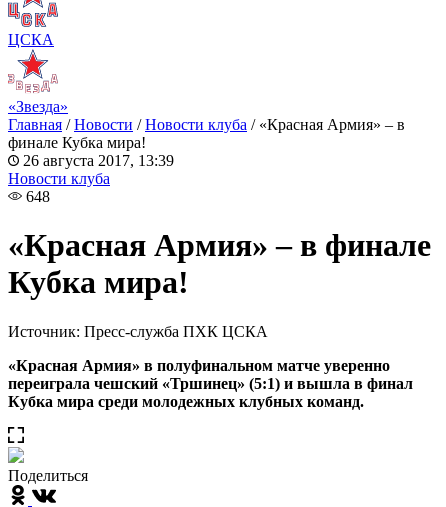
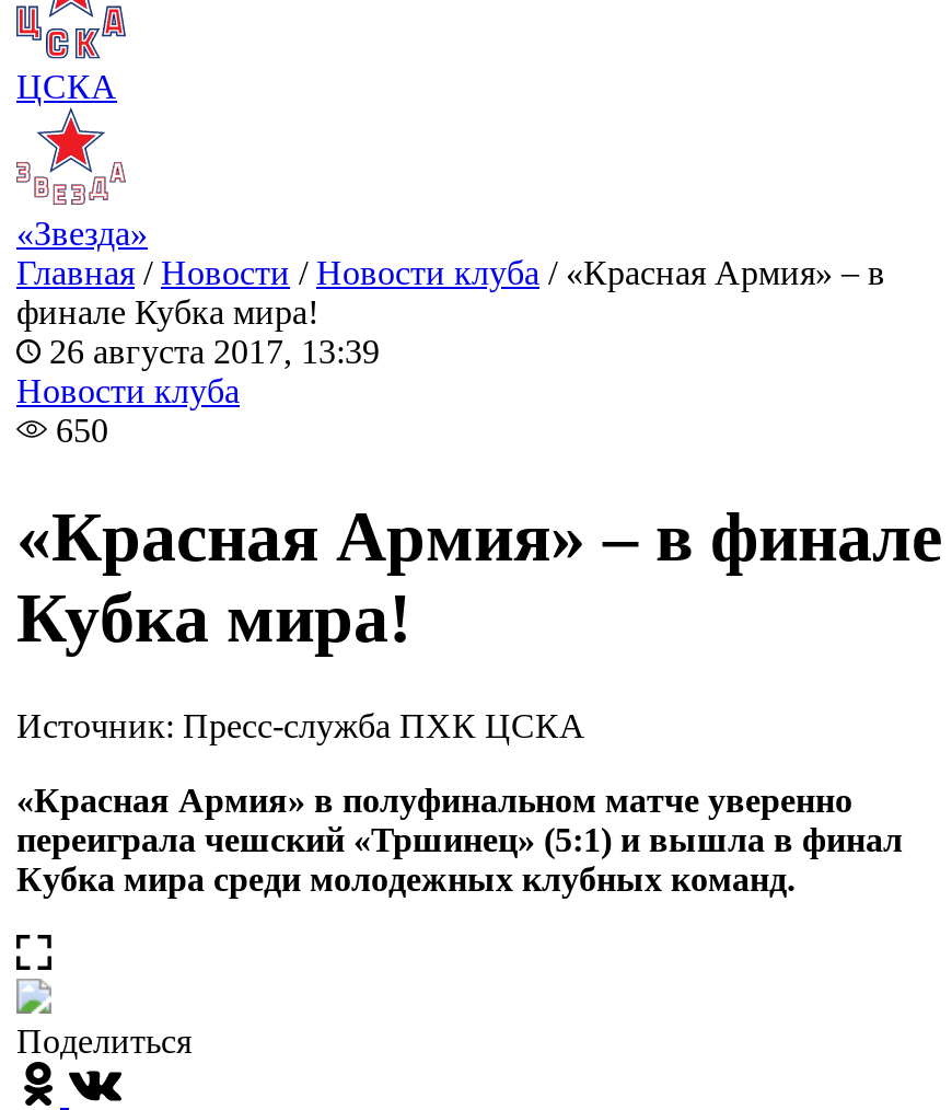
- 648
+ 650
